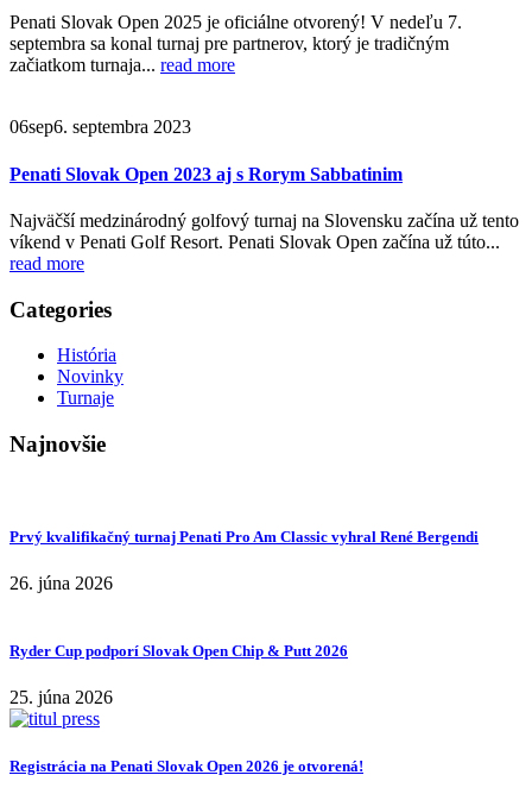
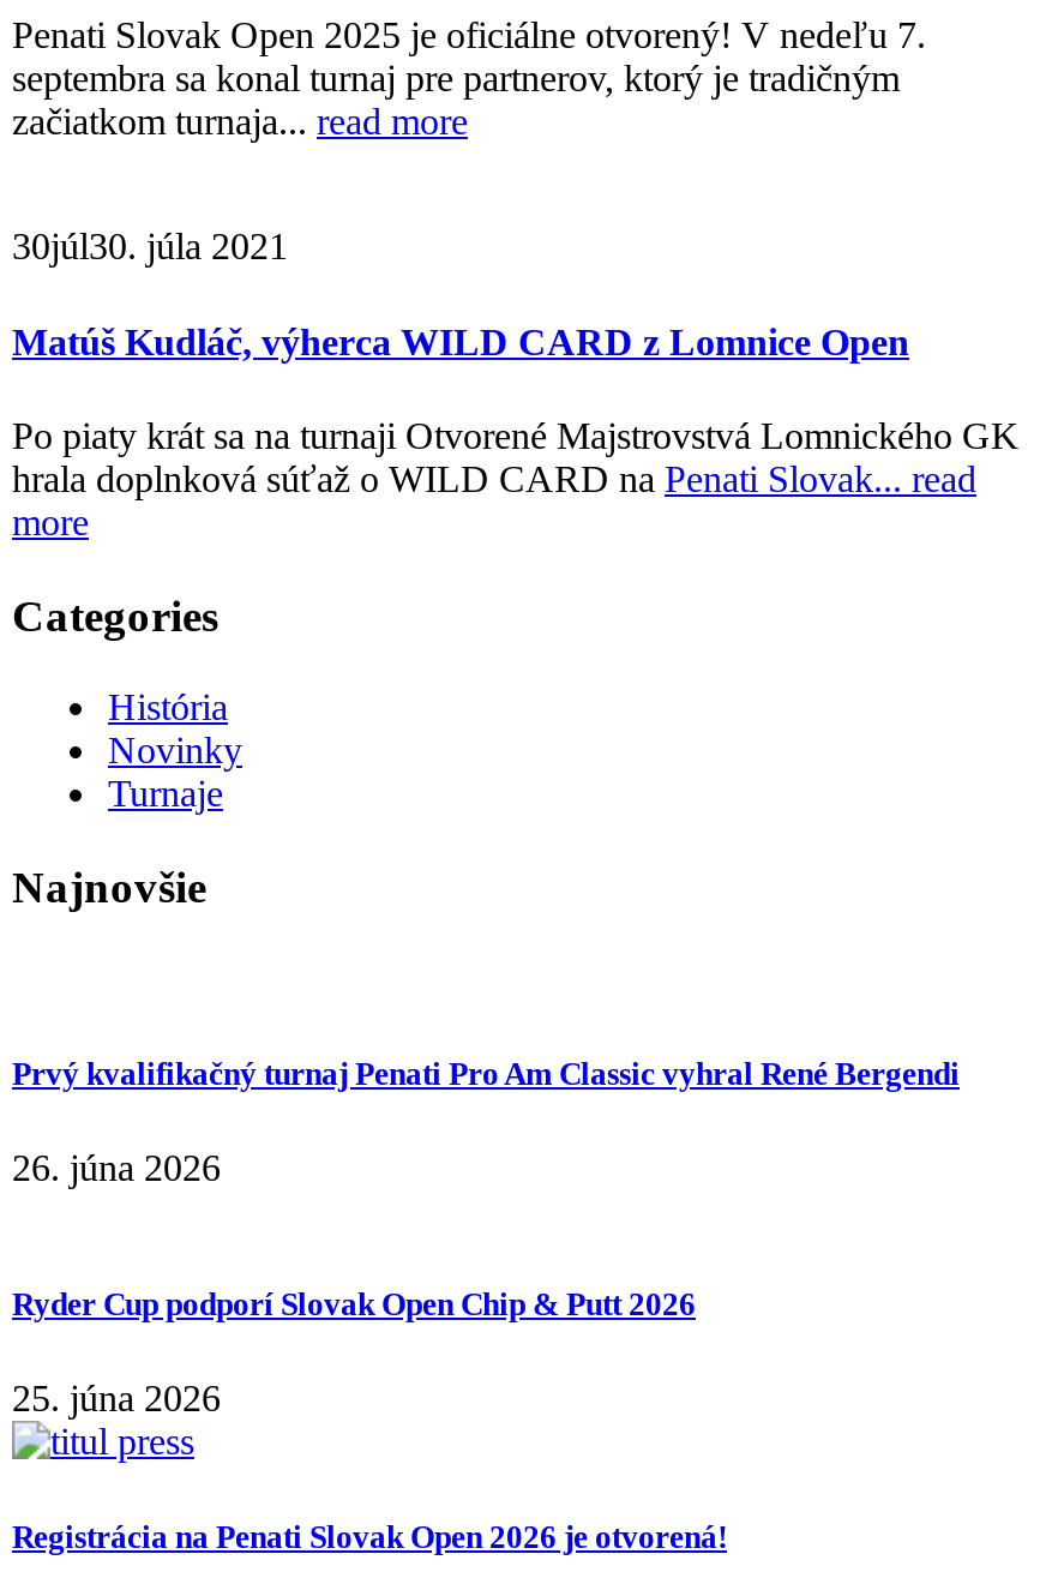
- 06sep6. septembra 2023
+ 30júl30. júla 2021

- Penati Slovak Open 2023 aj s Rorym Sabbatinim
+ Matúš Kudláč, výherca WILD CARD z Lomnice Open

- Najväčší medzinárodný golfový turnaj na Slovensku začína už tento
- víkend v Penati Golf Resort. Penati Slovak Open začína už túto...
- read more
+ Po piaty krát sa na turnaji Otvorené Majstrovstvá Lomnického GK
+ hrala doplnková súťaž o WILD CARD na Penati Slovak... read
+ more
